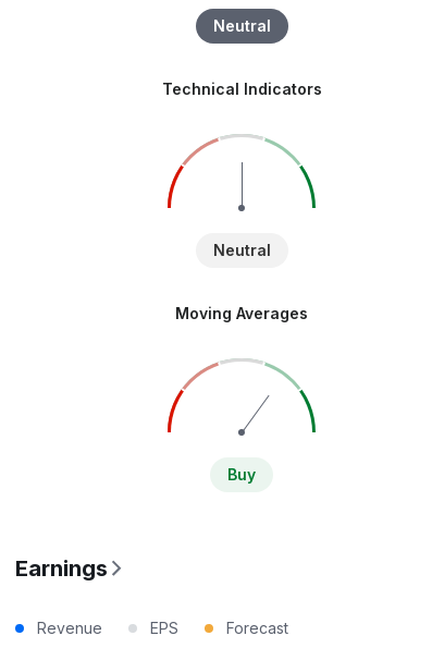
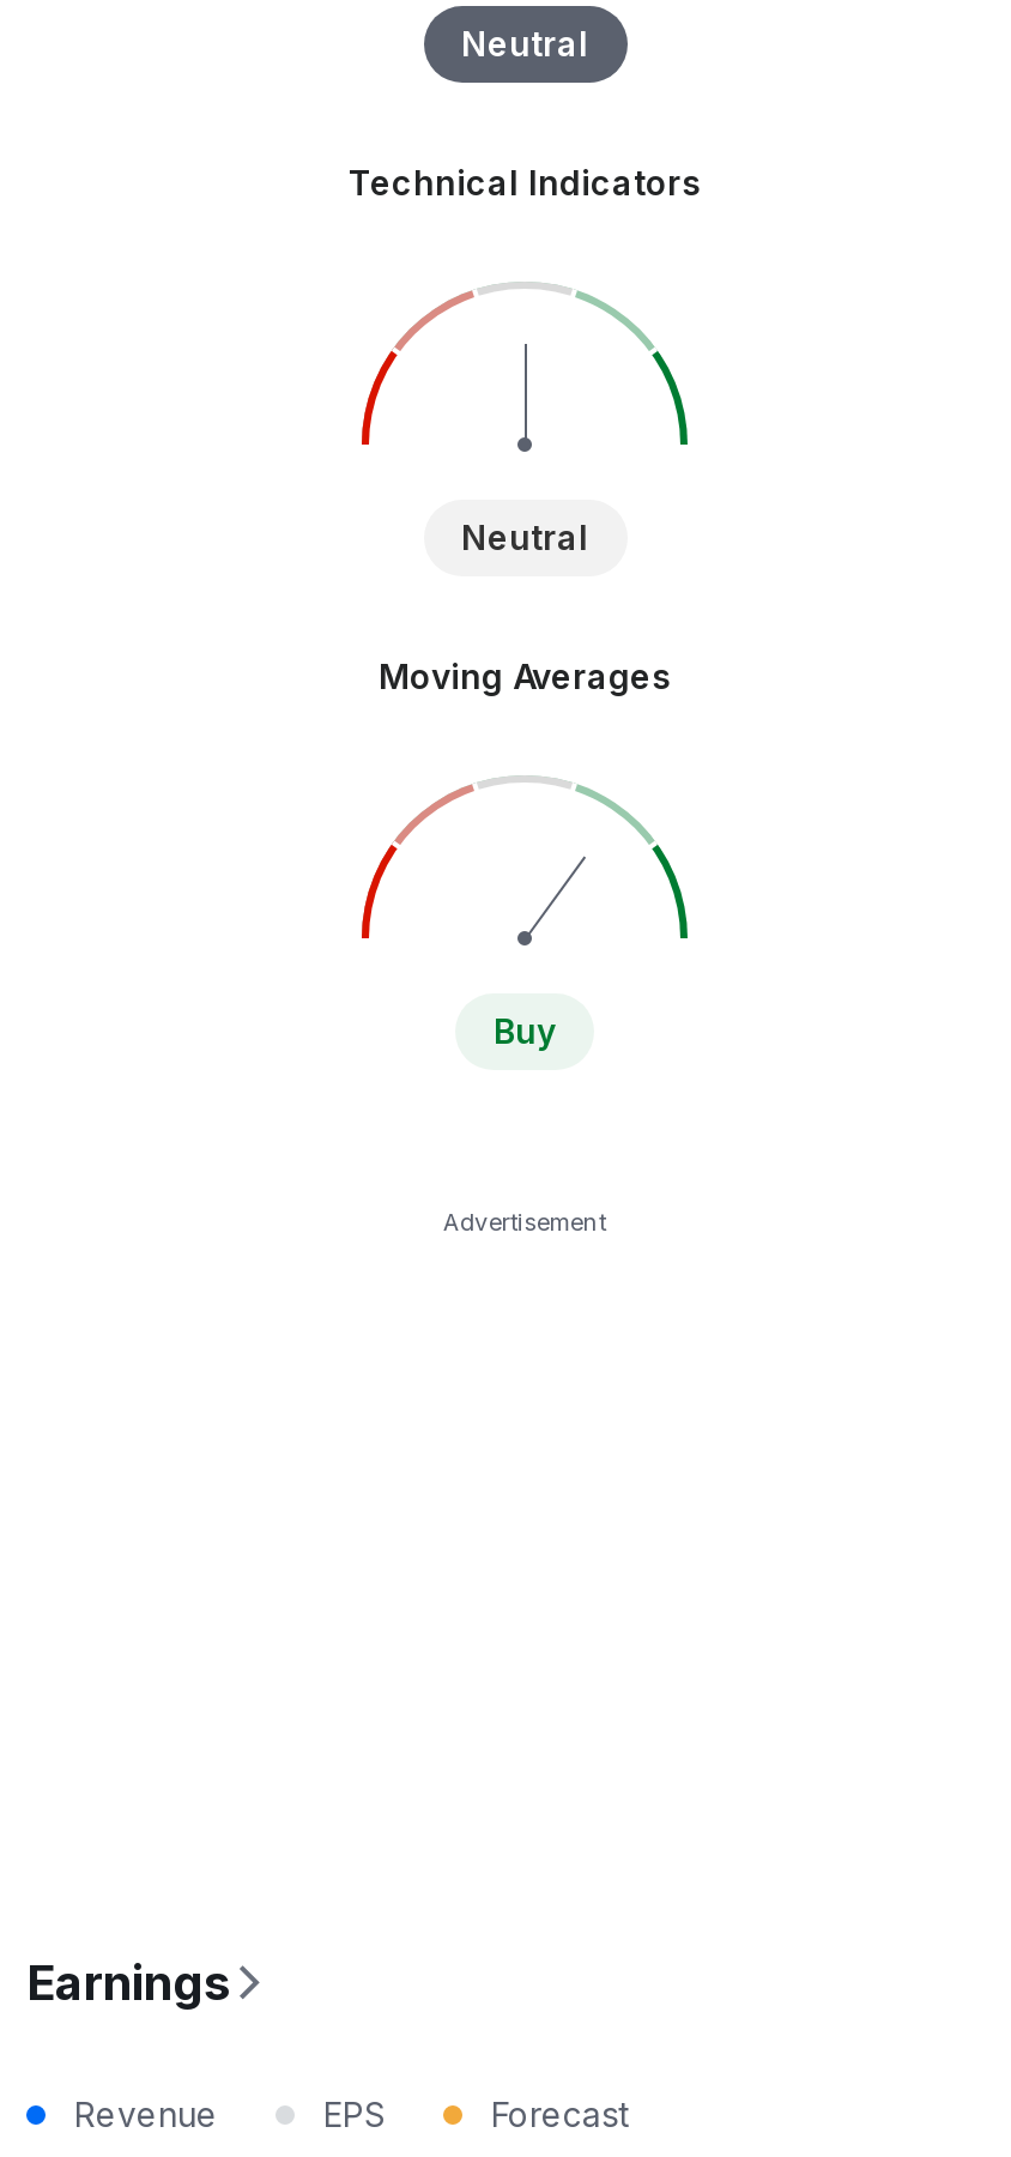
+ Advertisement
